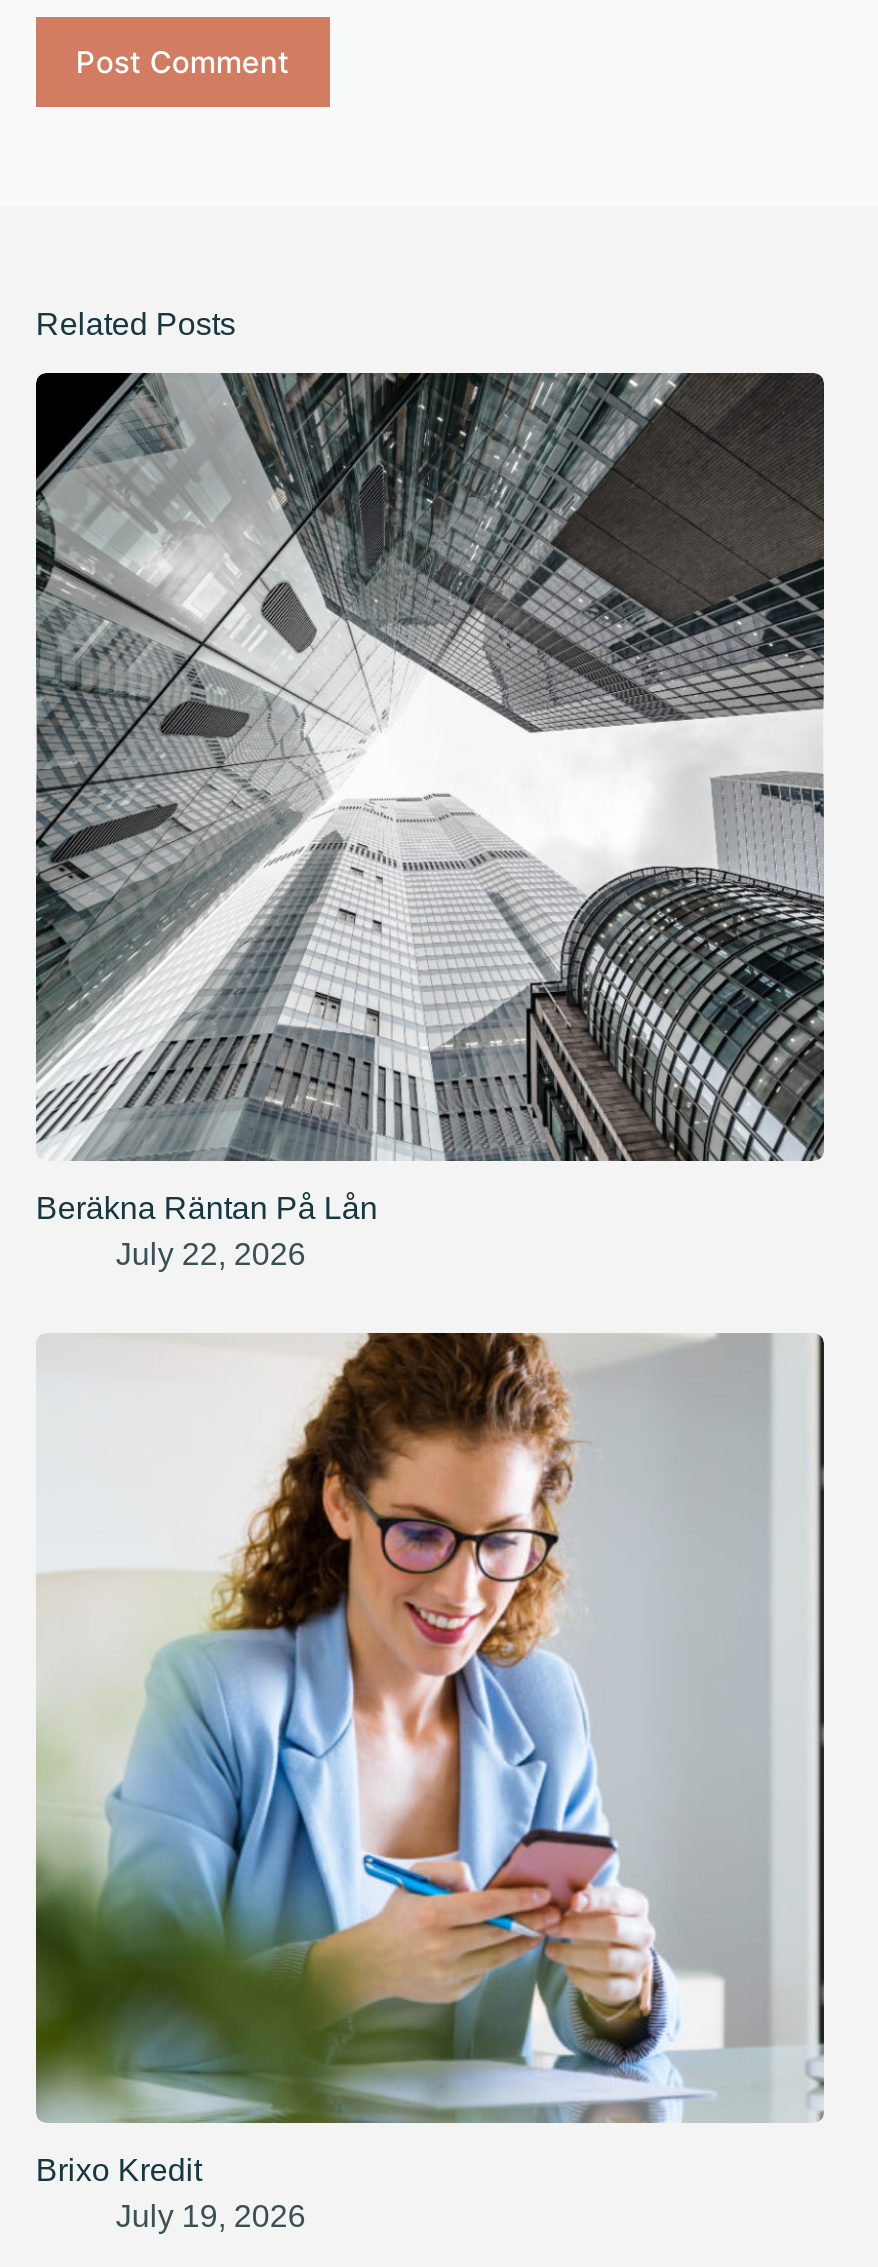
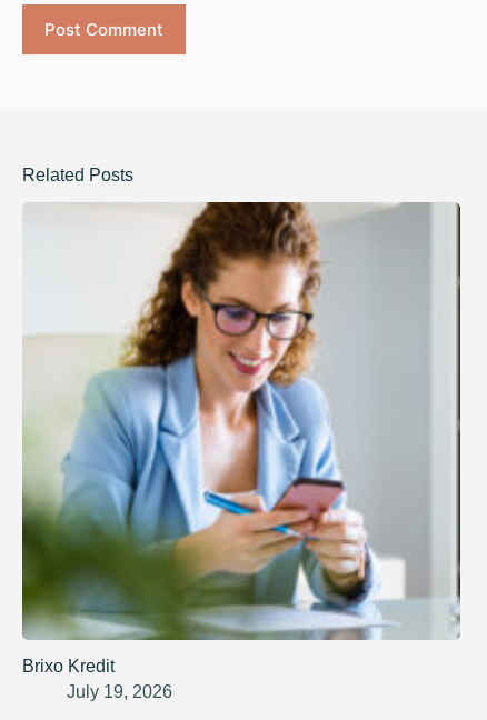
- [image]
- Beräkna Räntan På Lån
- July 22, 2026
